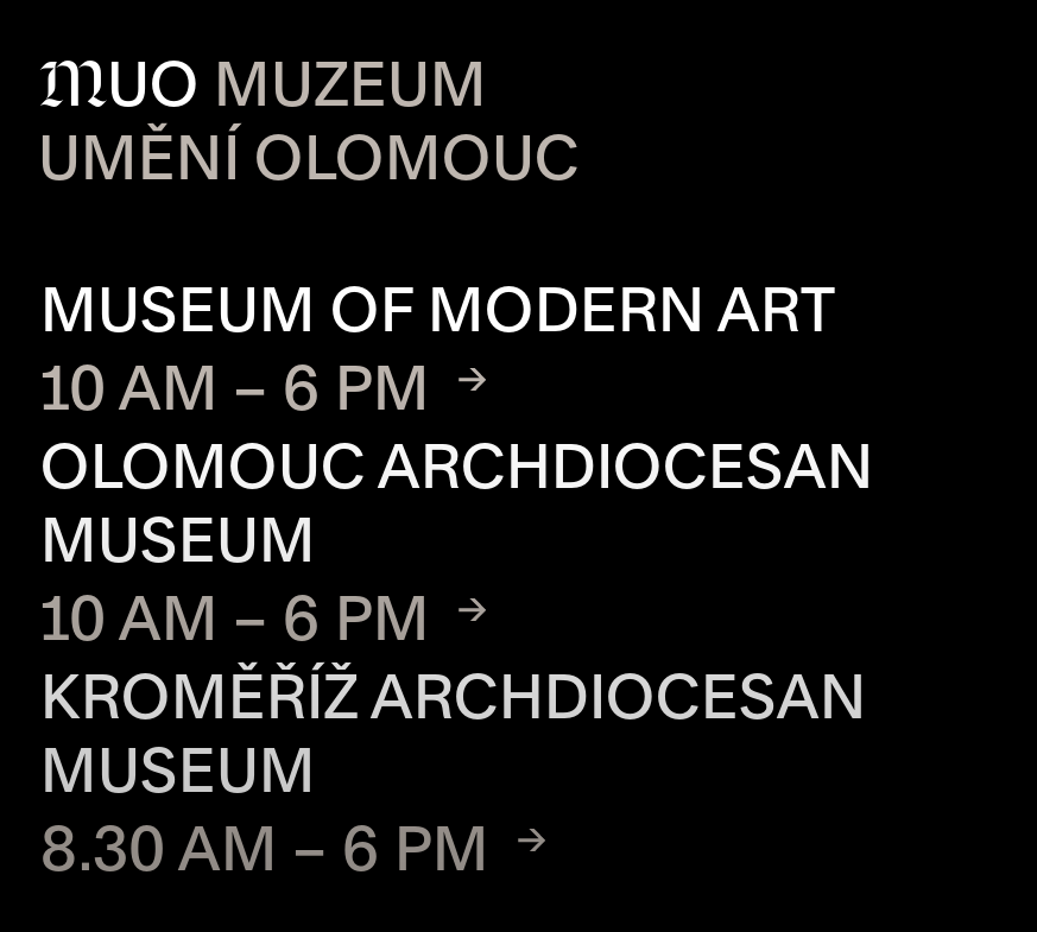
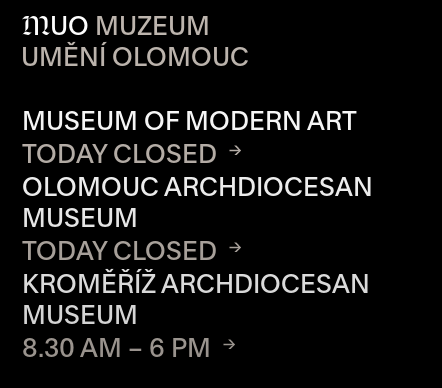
- 10 AM – 6 PM
+ TODAY CLOSED

- 10 AM – 6 PM
+ TODAY CLOSED
